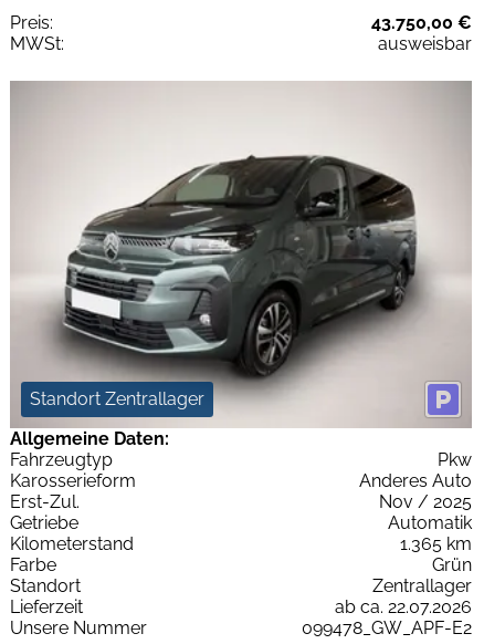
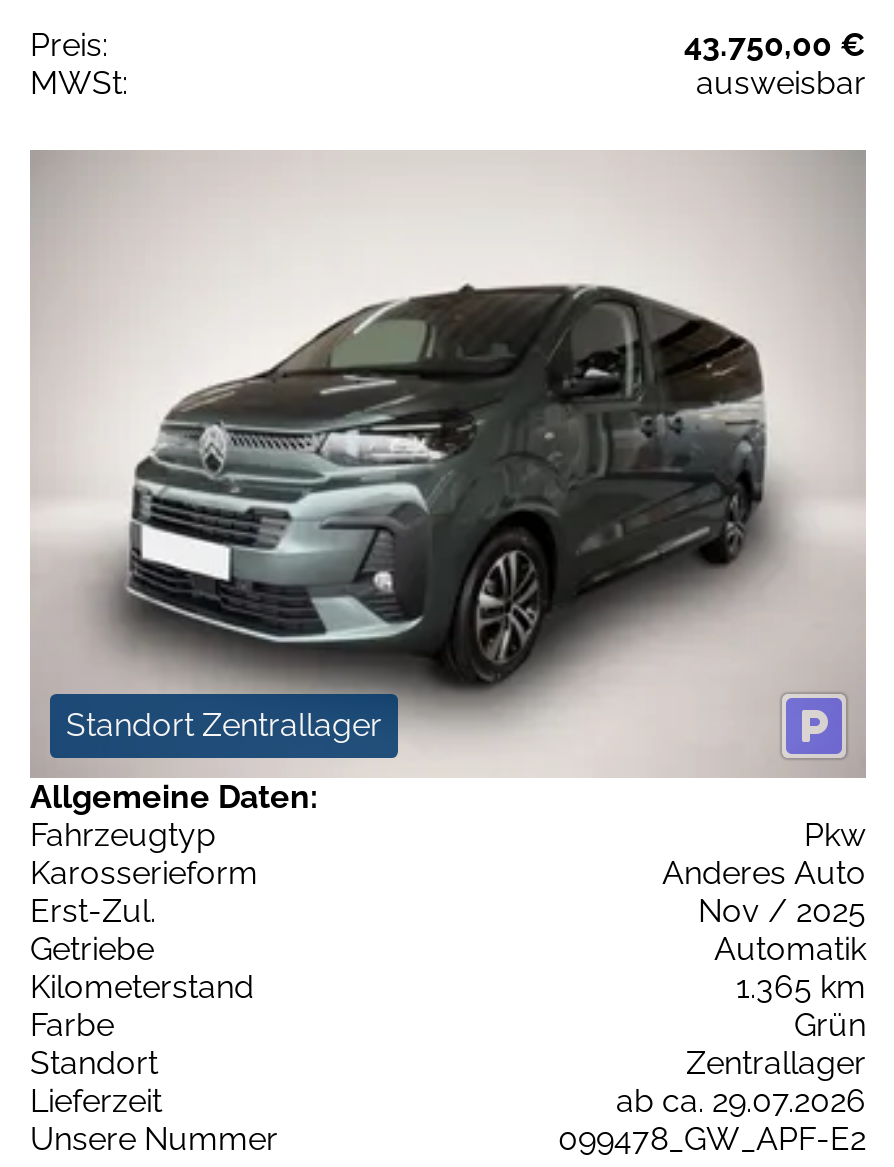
- ab ca. 22.07.2026
+ ab ca. 29.07.2026
